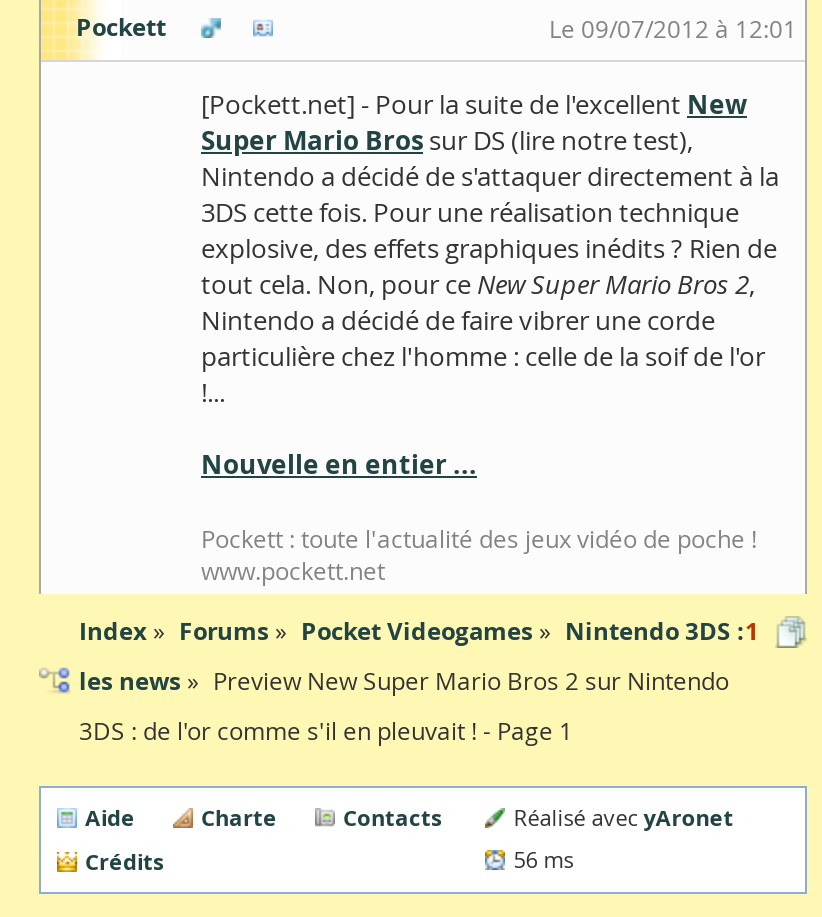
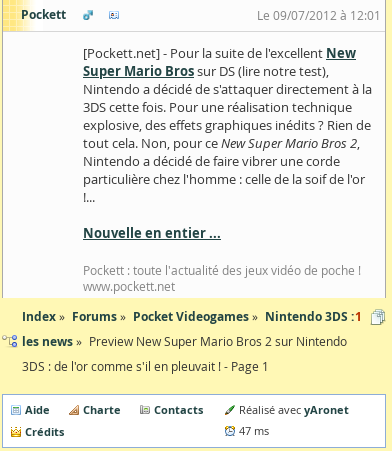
- 56 ms
+ 47 ms
